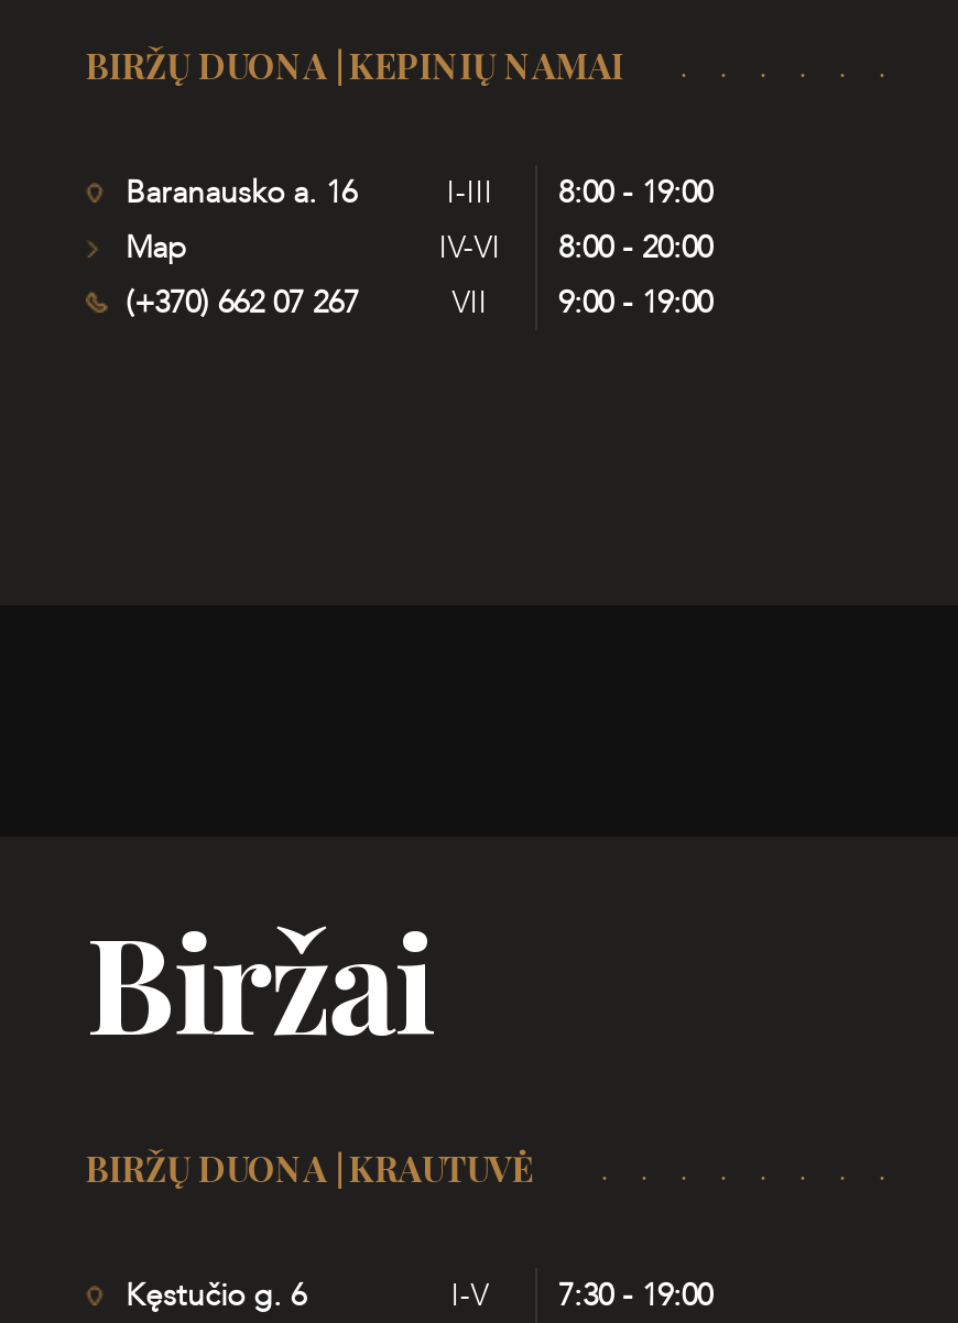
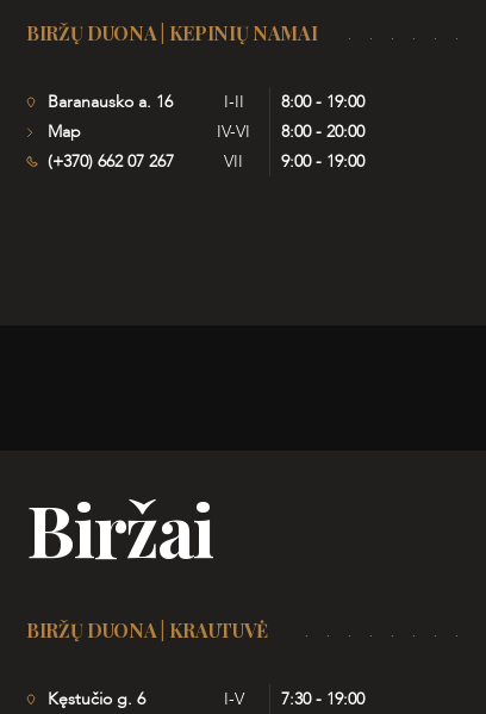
- I-III
+ I-II
